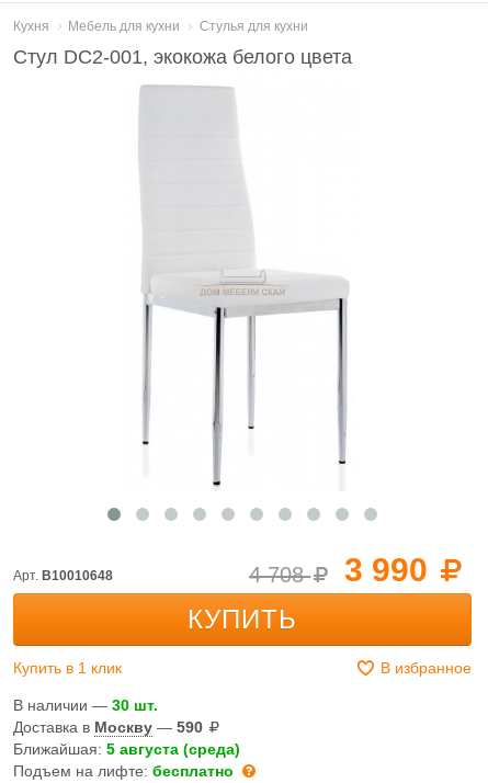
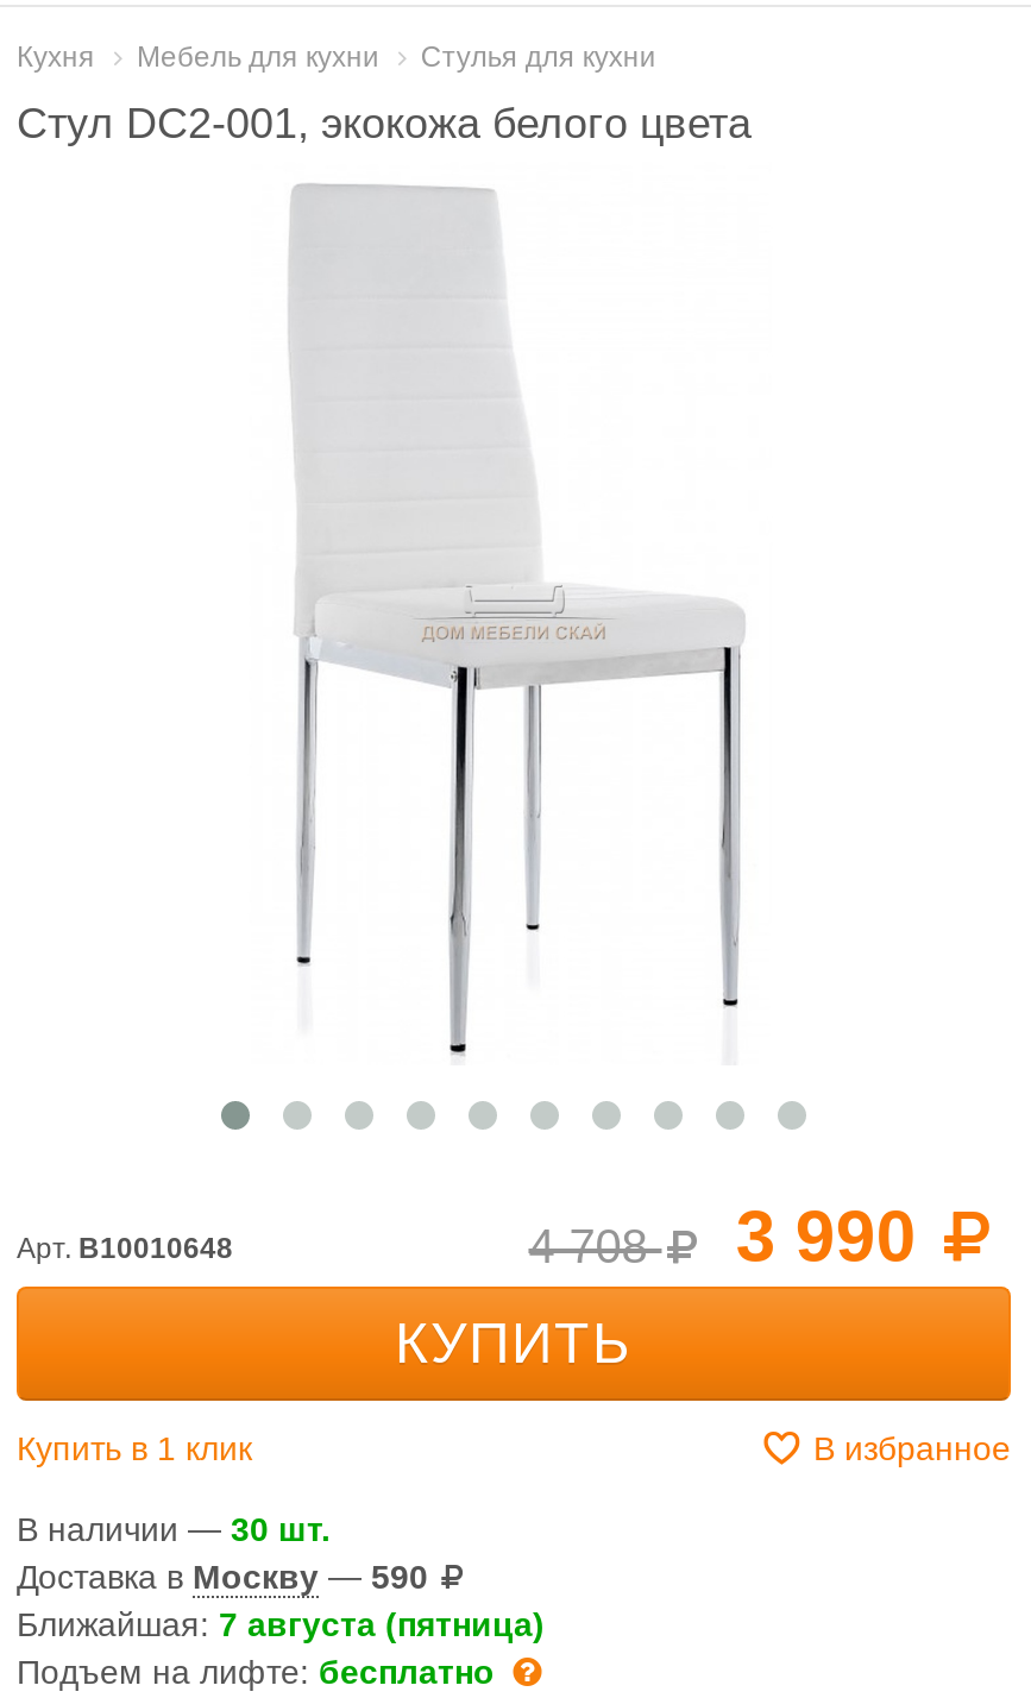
- Ближайшая: 5 августа (среда)
+ Ближайшая: 7 августа (пятница)
